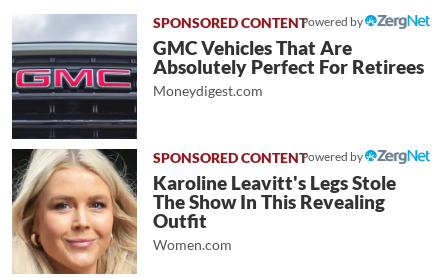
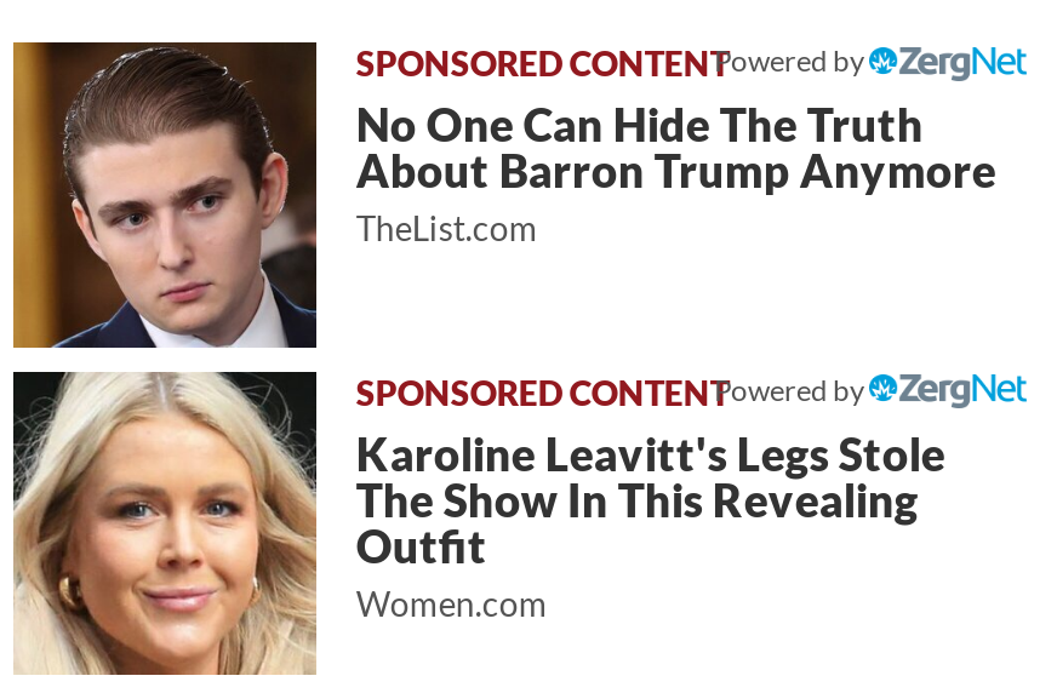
- [image]
- GMC Vehicles That Are
- Absolutely Perfect For Retirees
- Moneydigest.com
+ [image]
+ No One Can Hide The Truth
+ About Barron Trump Anymore
+ TheList.com
